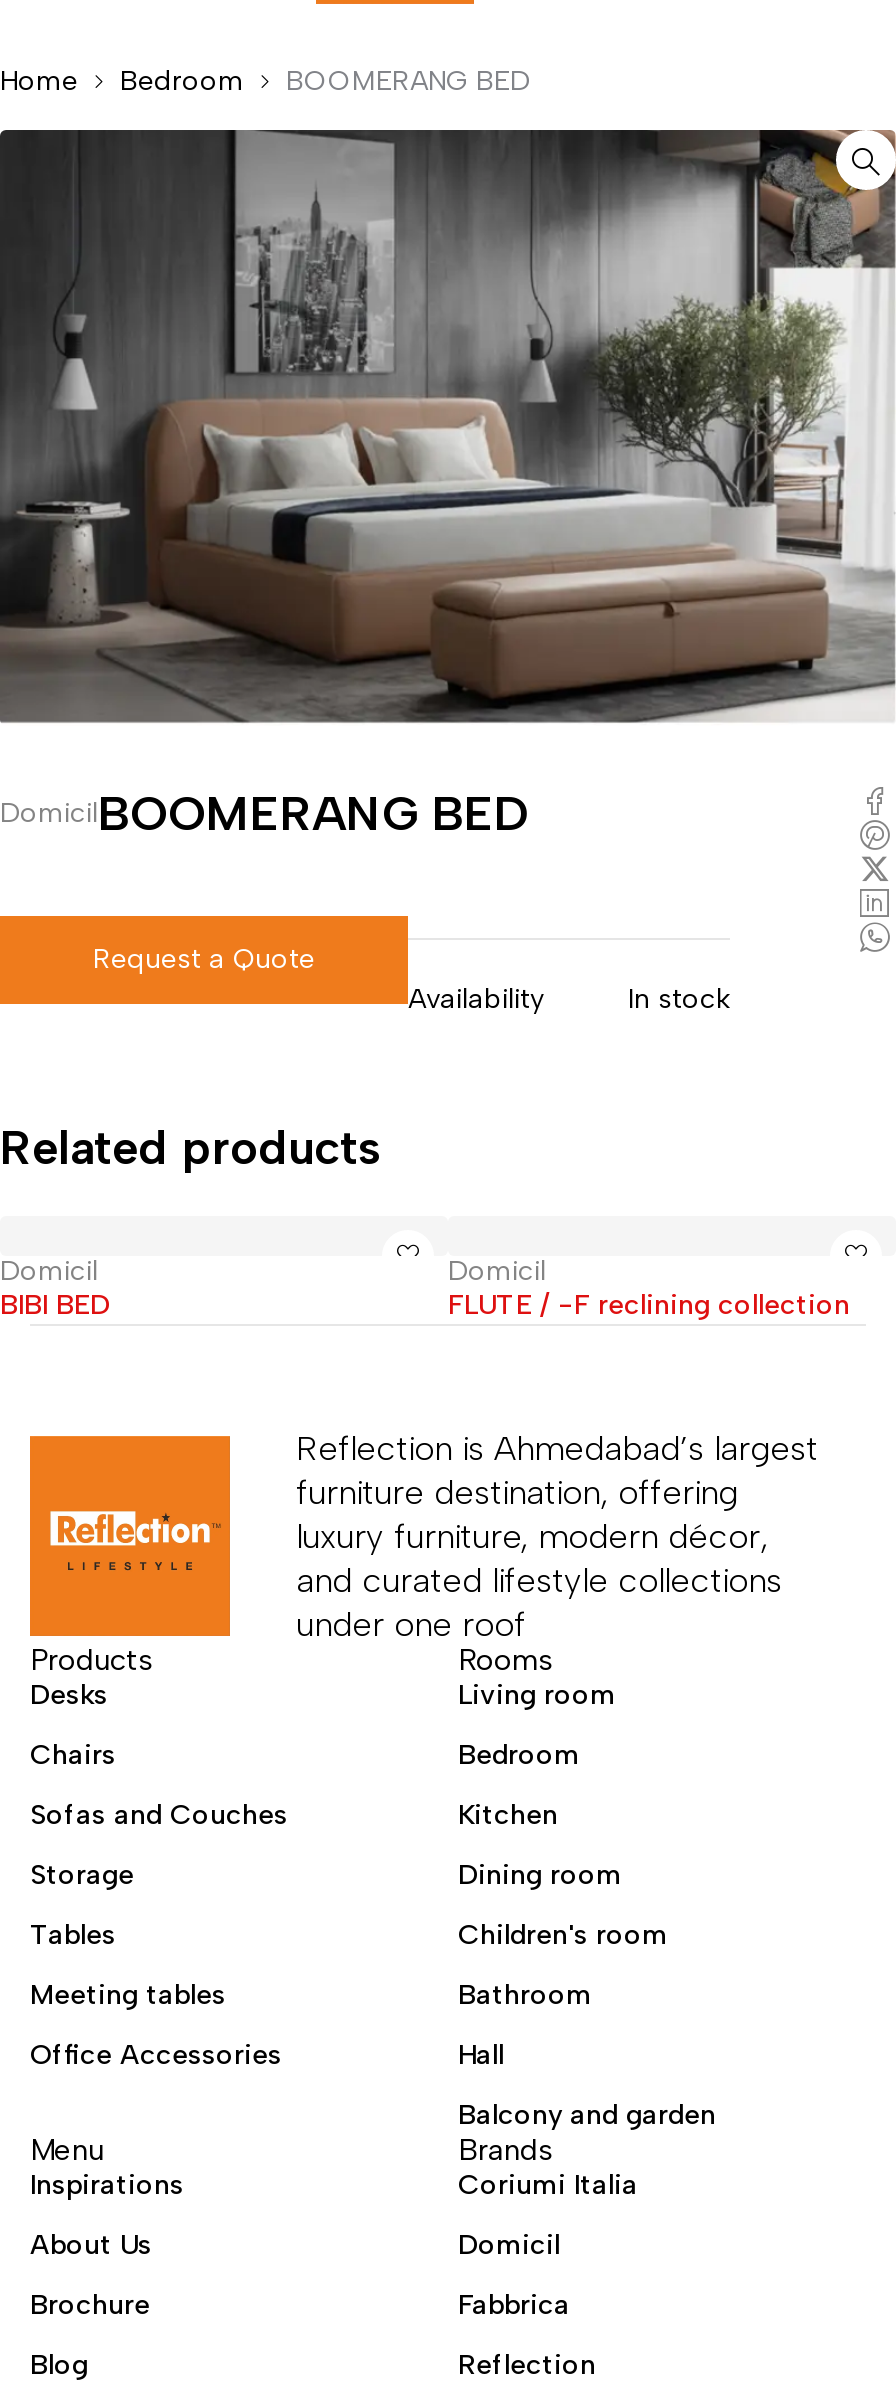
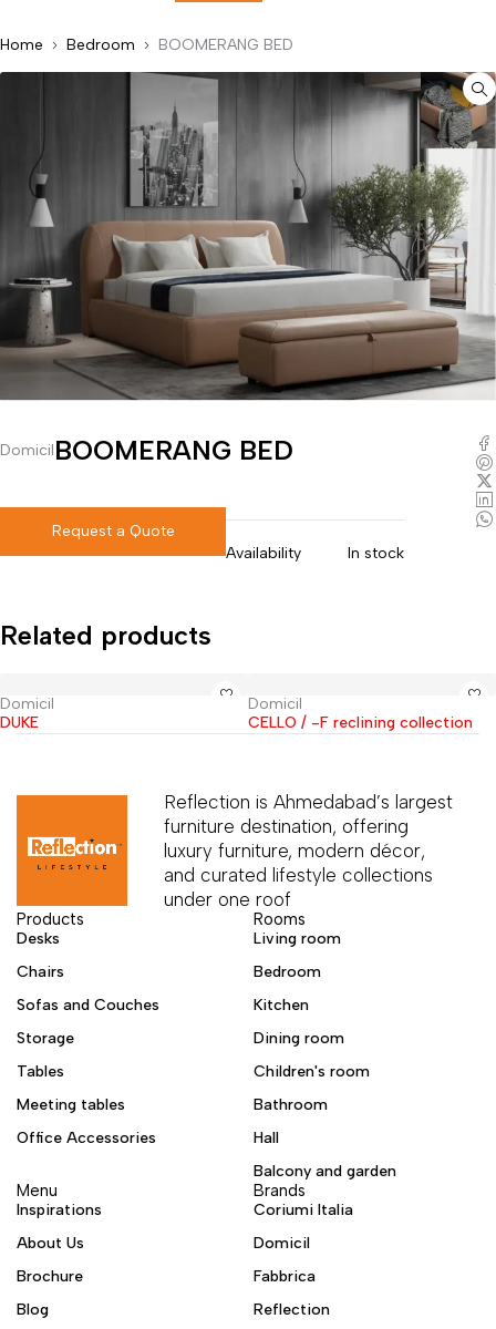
- BIBI BED
+ DUKE

- FLUTE / -F reclining collection
+ CELLO / -F reclining collection
